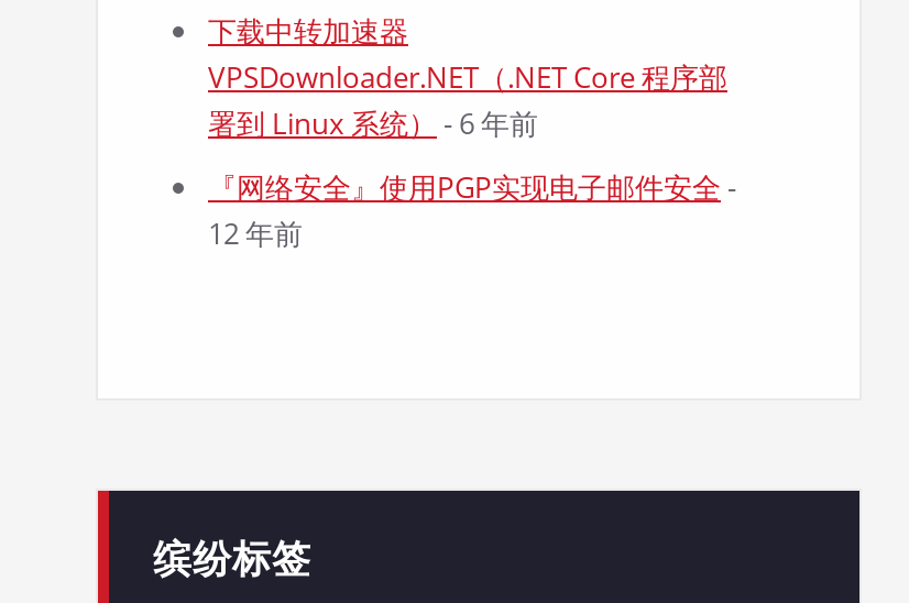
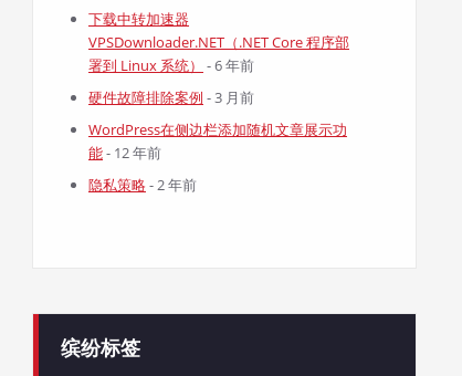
- 『网络安全』使用PGP实现电子邮件安全-
- 12 年前
+ 硬件故障排除案例- 3 月前
+ WordPress在侧边栏添加随机文章展示功
+ 能- 12 年前
+ 隐私策略- 2 年前
